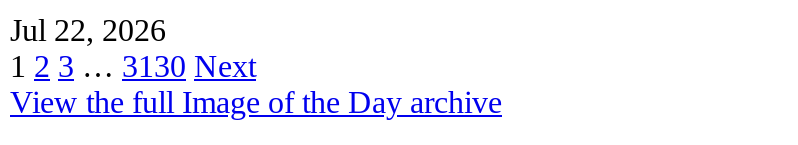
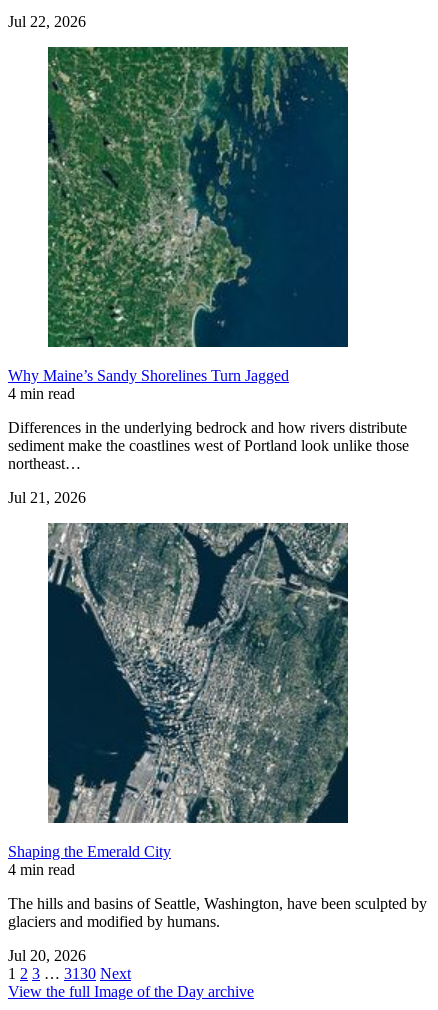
+ [image]
+ Why Maine’s Sandy Shorelines Turn Jagged
+ 4 min read
+ Differences in the underlying bedrock and how rivers distribute
+ sediment make the coastlines west of Portland look unlike those
+ northeast…
+ Jul 21, 2026

+ [image]
+ Shaping the Emerald City
+ 4 min read
+ The hills and basins of Seattle, Washington, have been sculpted by
+ glaciers and modified by humans.
+ Jul 20, 2026
